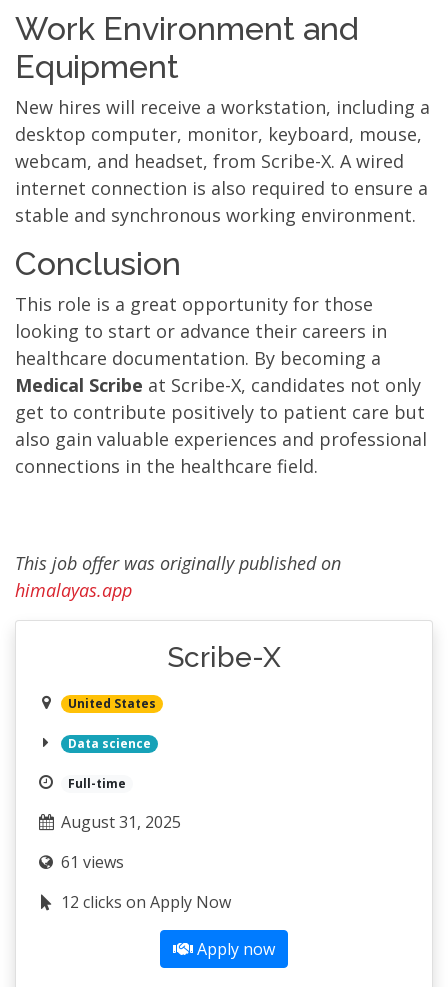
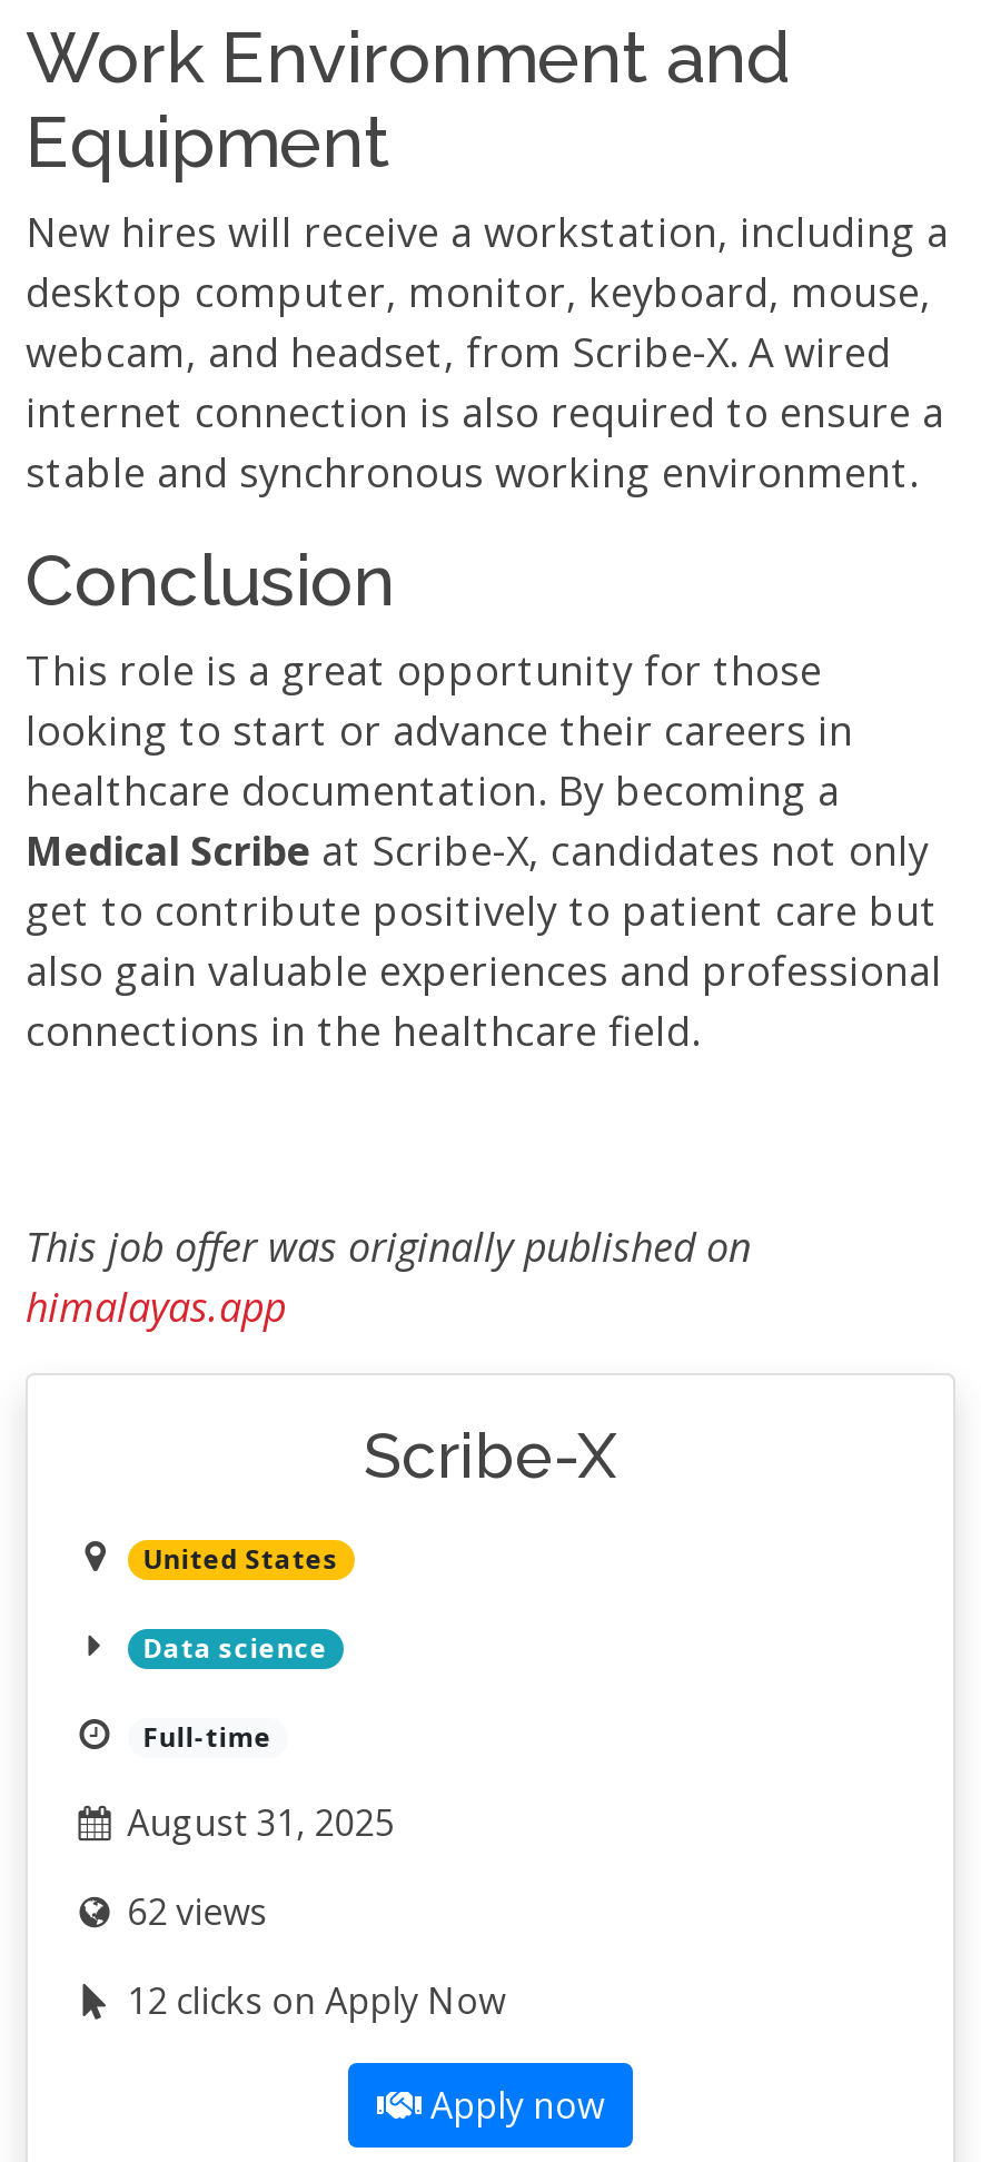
- 61 views
+ 62 views
